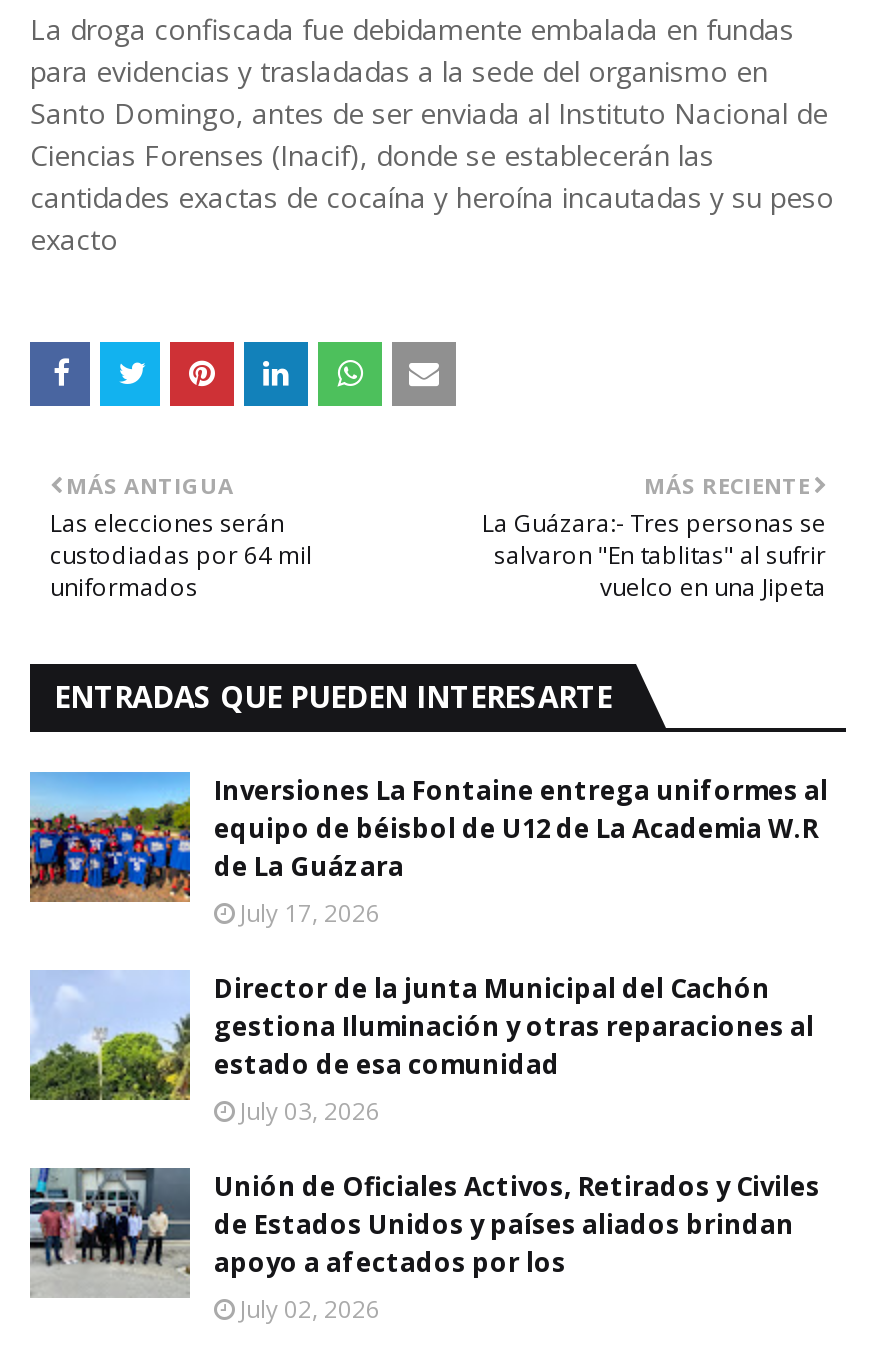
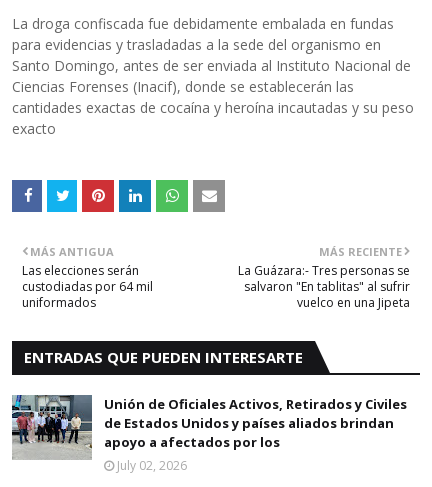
- [image]
- Inversiones La Fontaine entrega uniformes al
- equipo de béisbol de U12 de La Academia W.R
- de La Guázara
- July 17, 2026
- Director de la junta Municipal del Cachón
- gestiona Iluminación y otras reparaciones al
- estado de esa comunidad
- July 03, 2026

- [image]
